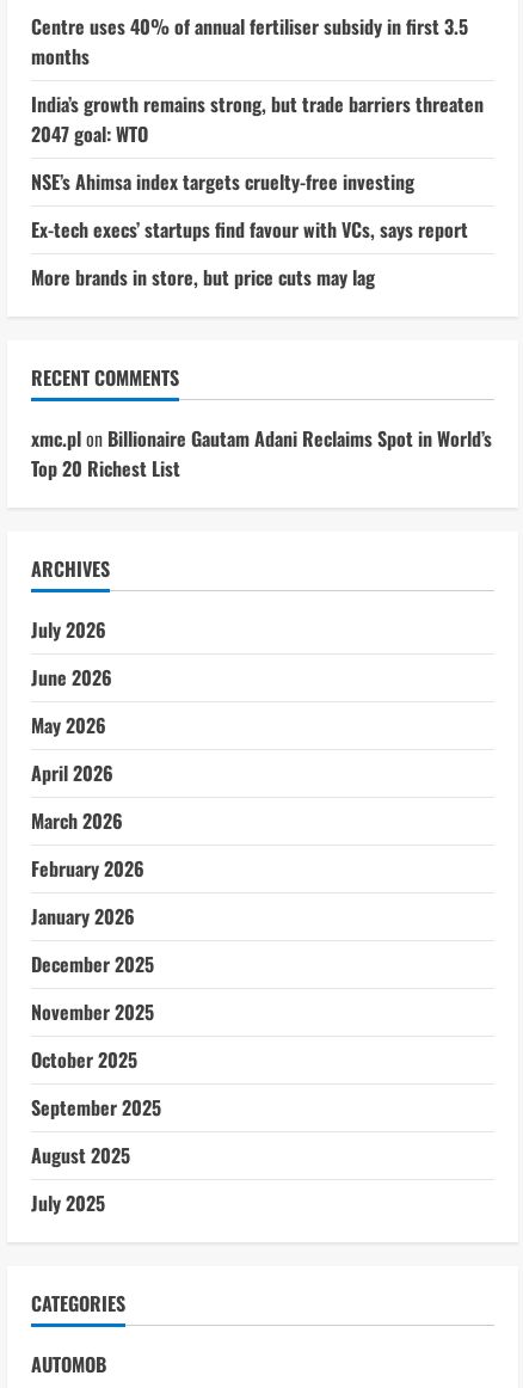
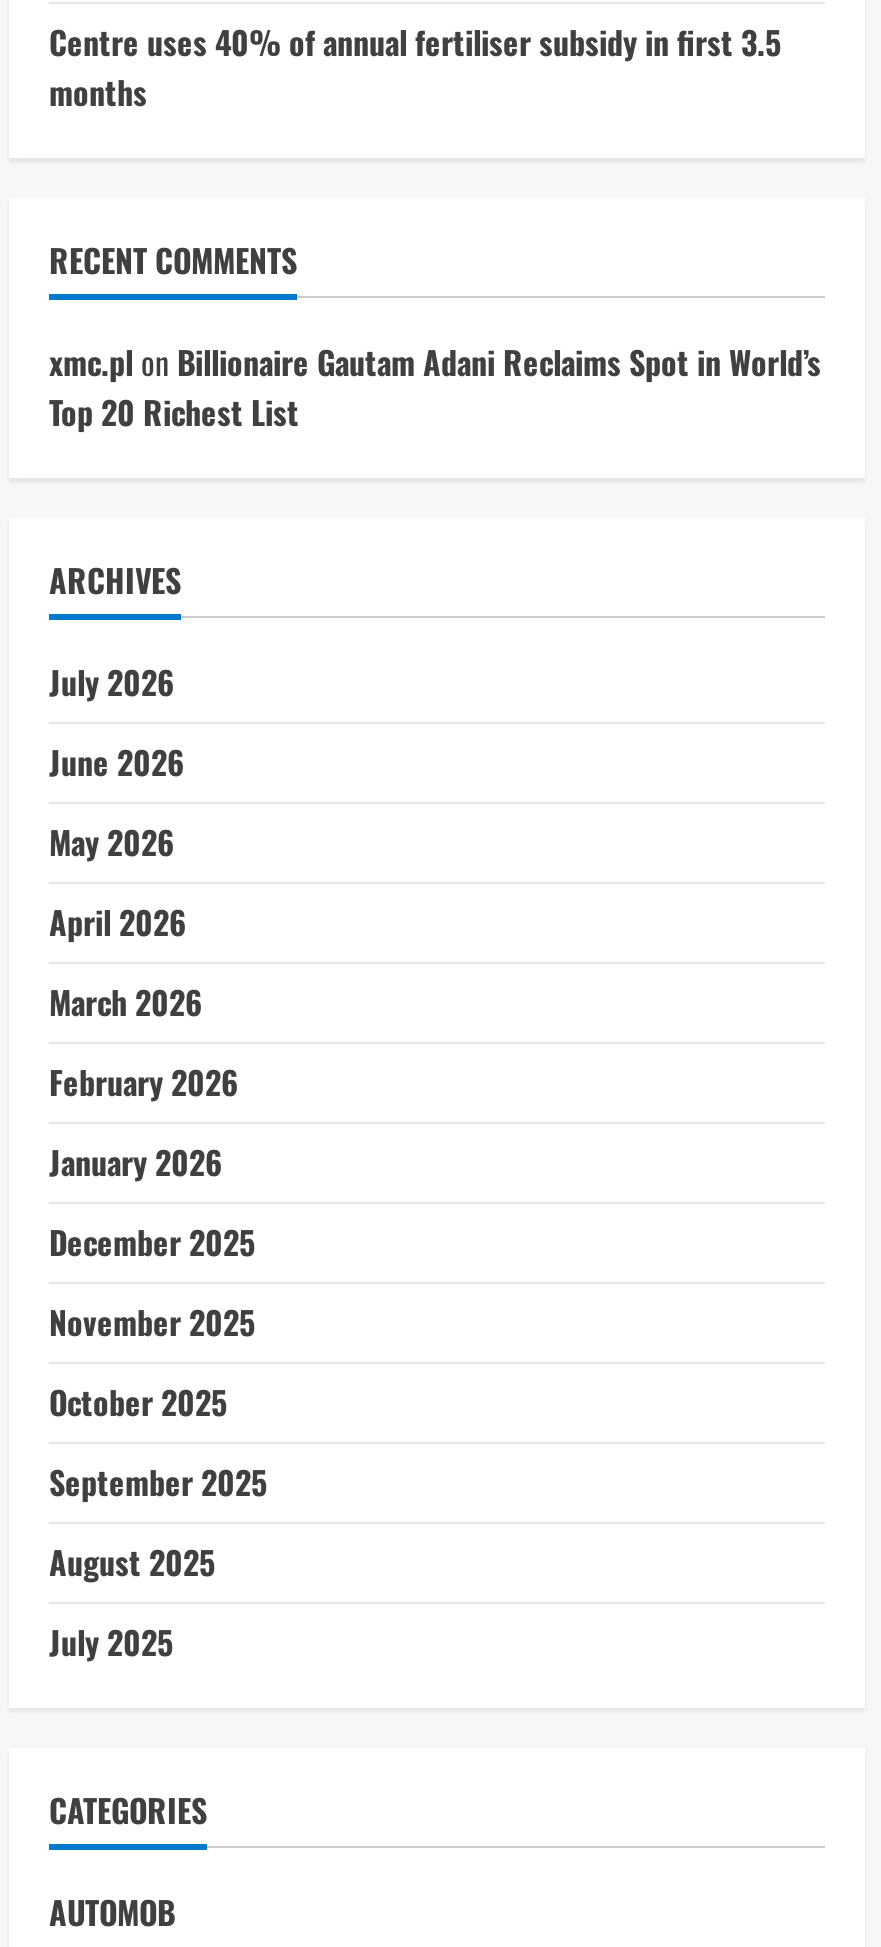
- India’s growth remains strong, but trade barriers threaten
- 2047 goal: WTO
- NSE’s Ahimsa index targets cruelty-free investing
- Ex-tech execs’ startups find favour with VCs, says report
- More brands in store, but price cuts may lag
